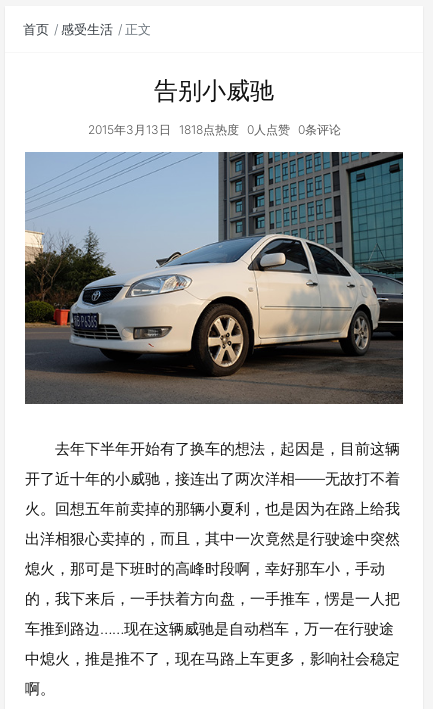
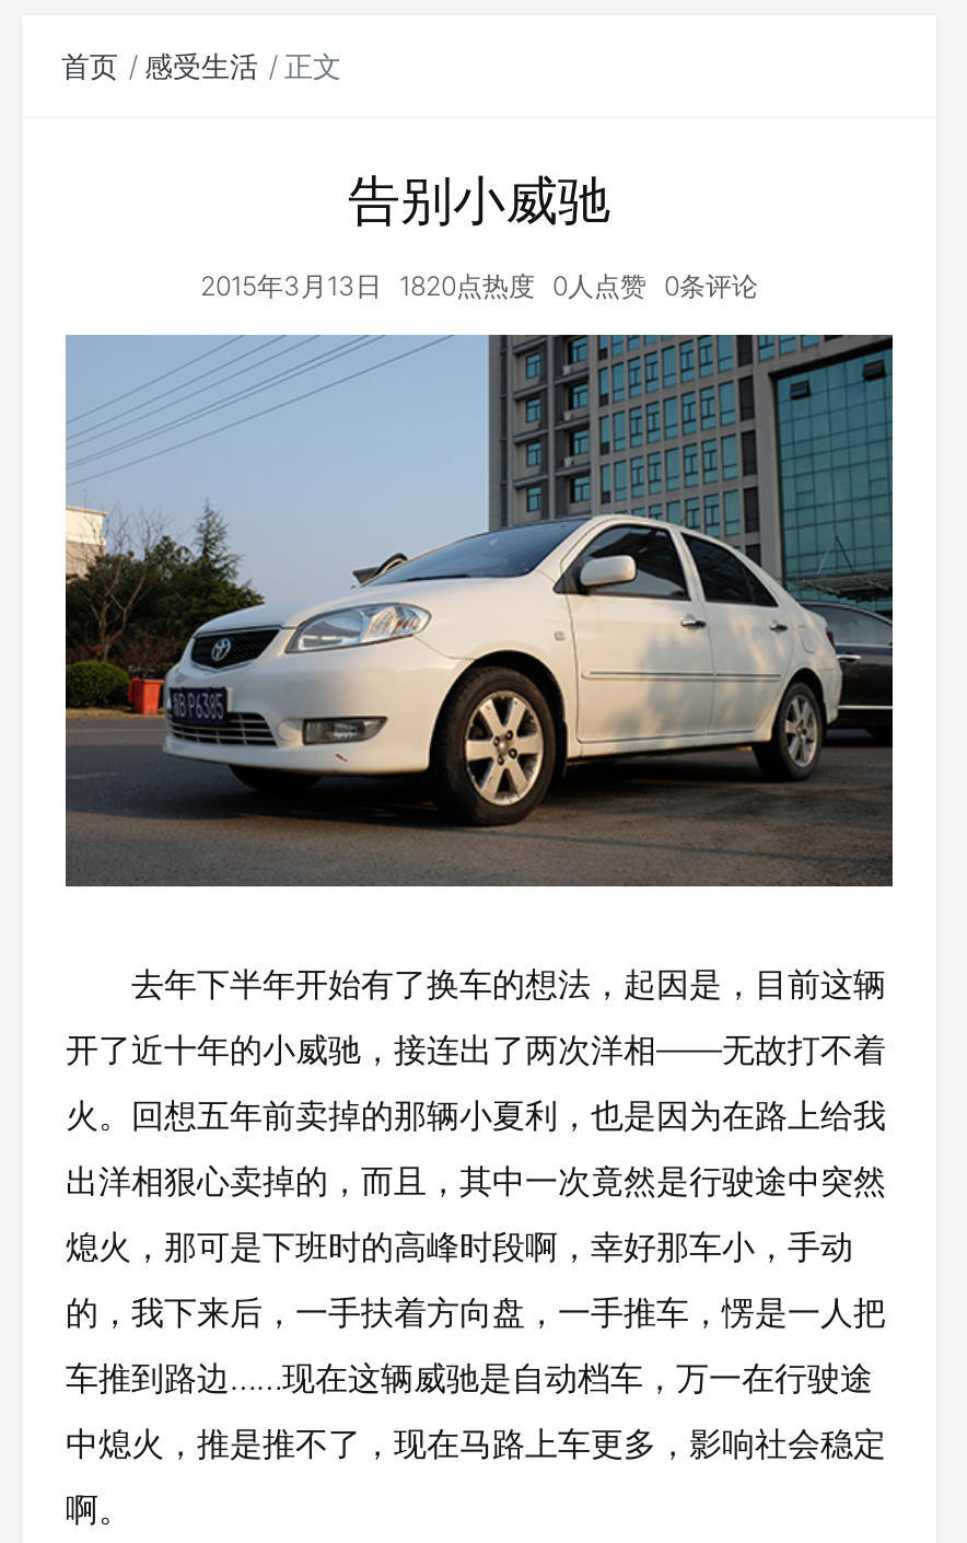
- 2015年3月13日 1818点热度 0人点赞 0条评论
+ 2015年3月13日 1820点热度 0人点赞 0条评论
